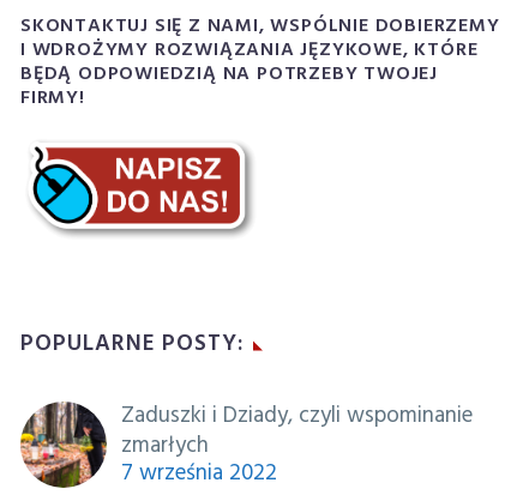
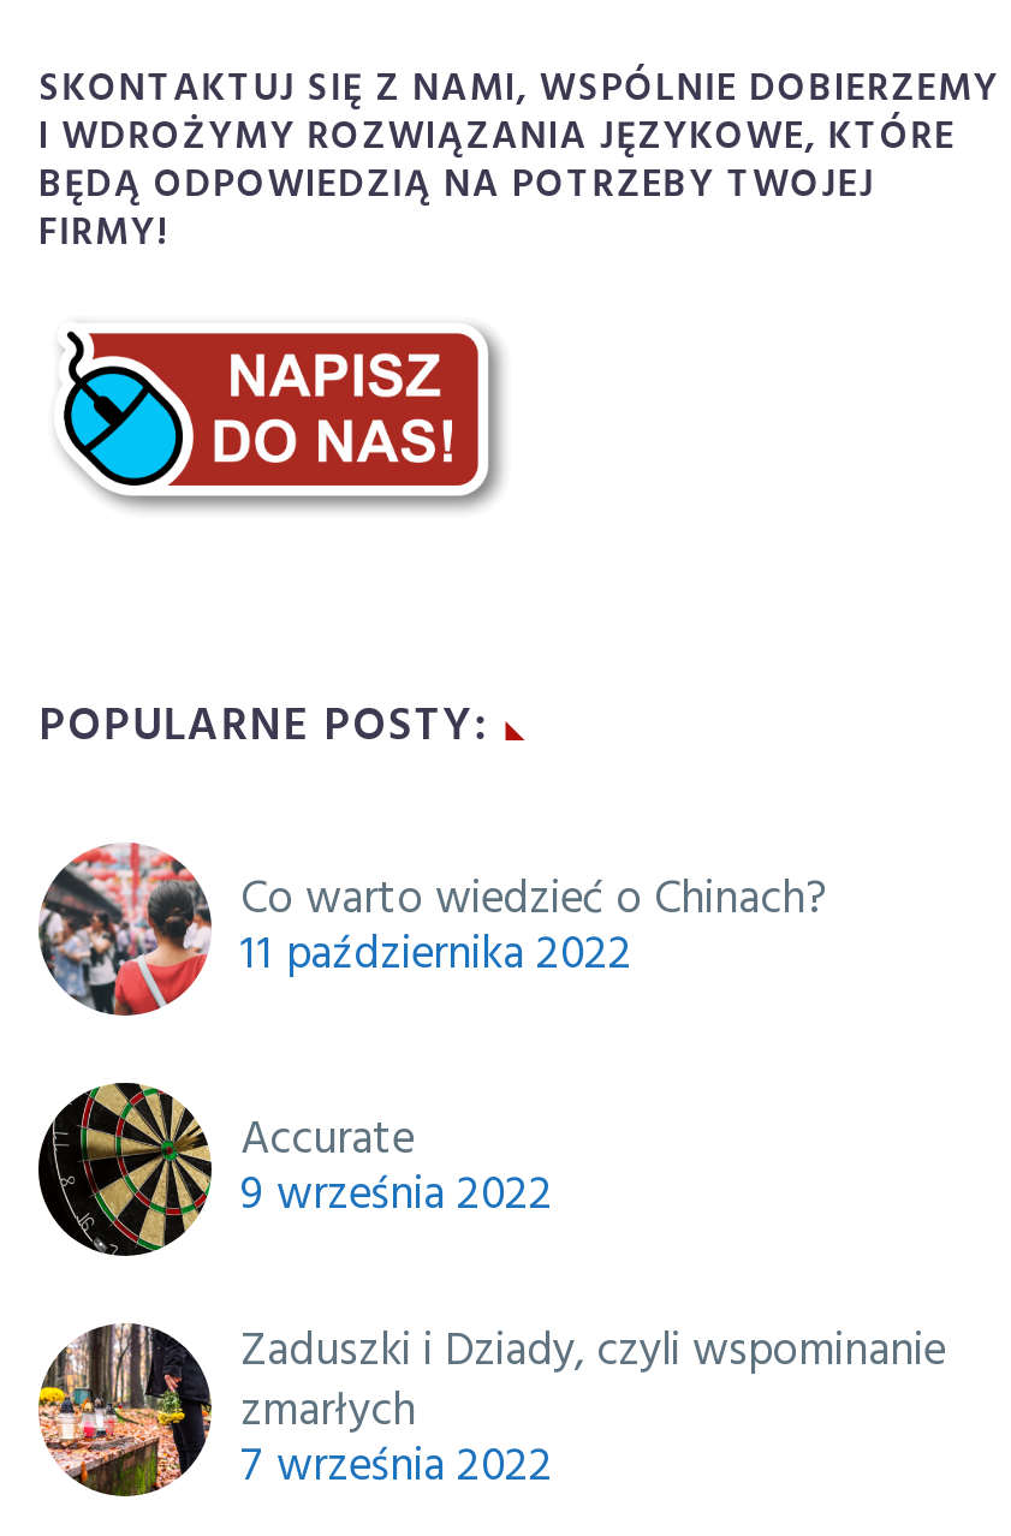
+ [image]
+ Co warto wiedzieć o Chinach?
+ 11 października 2022
+ Accurate
+ 9 września 2022

+ [image]
